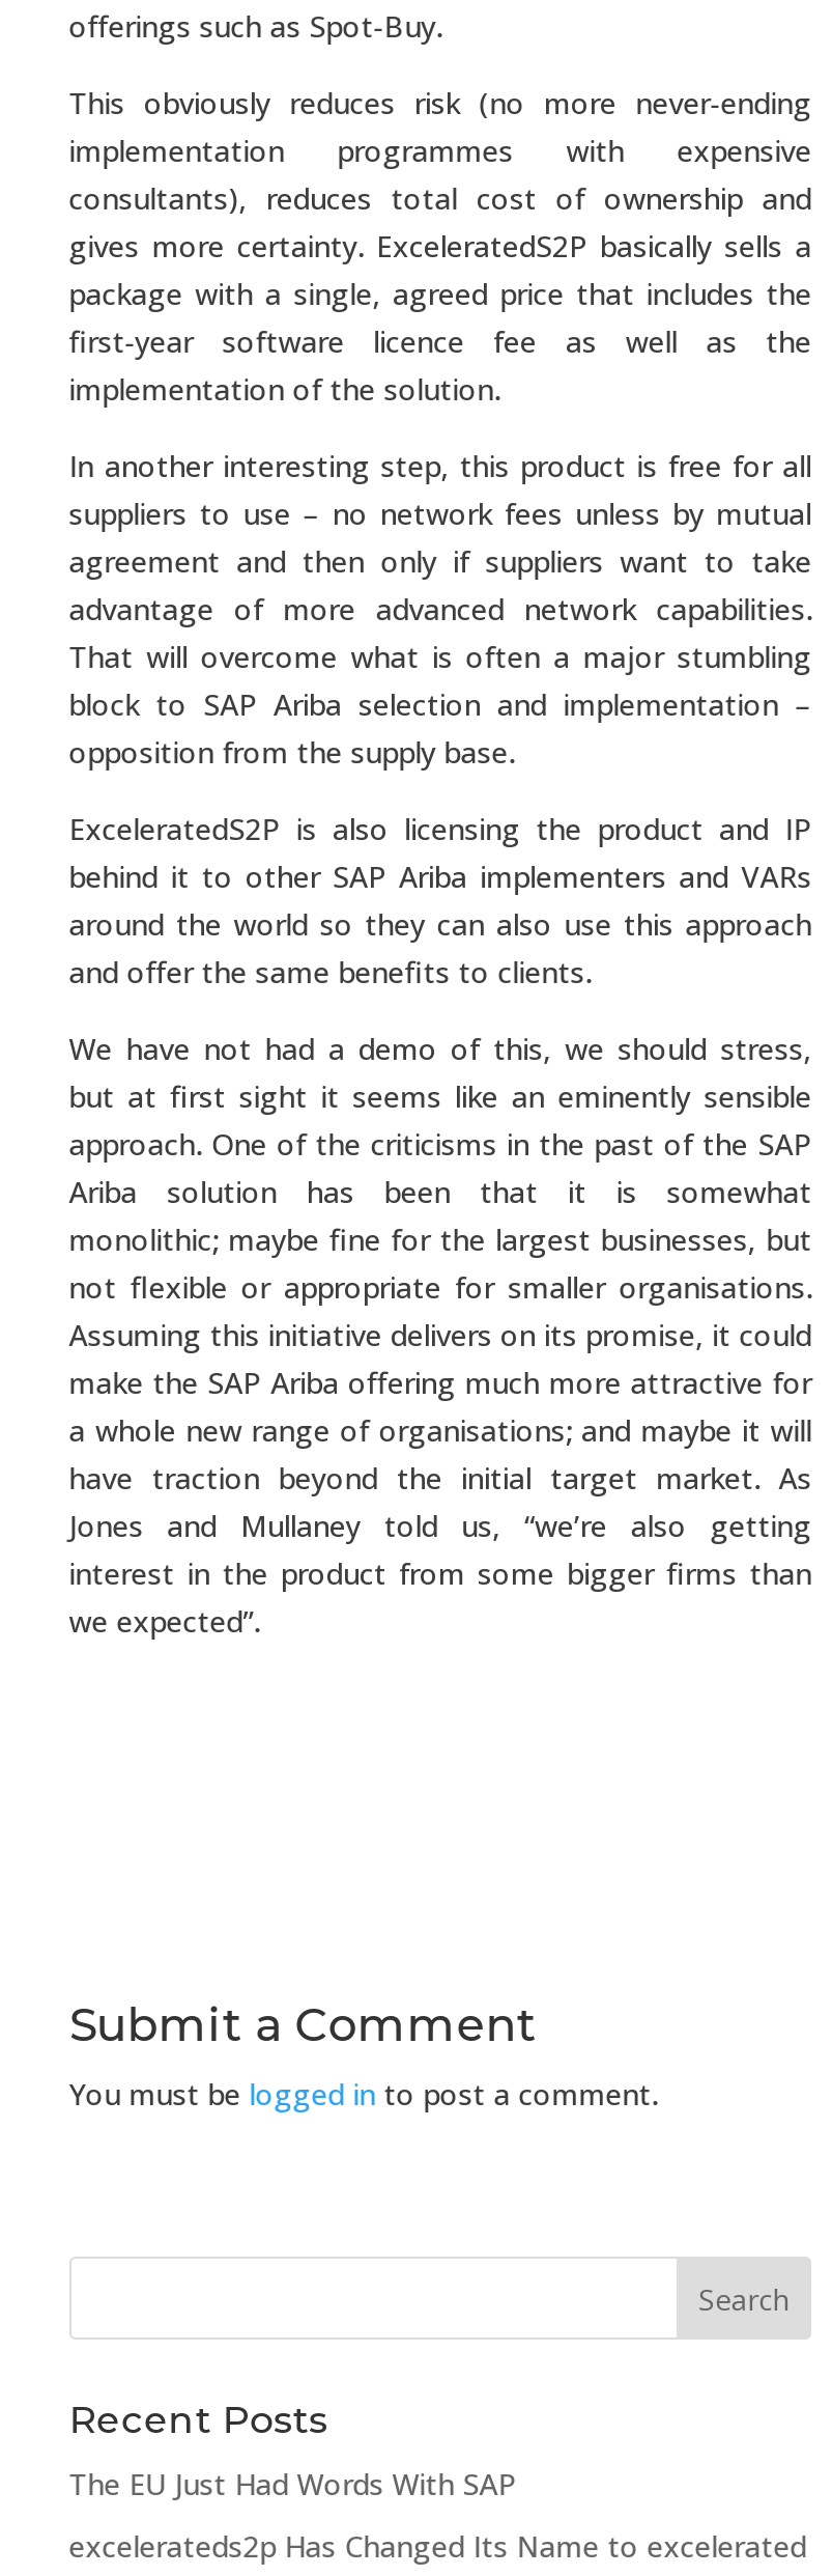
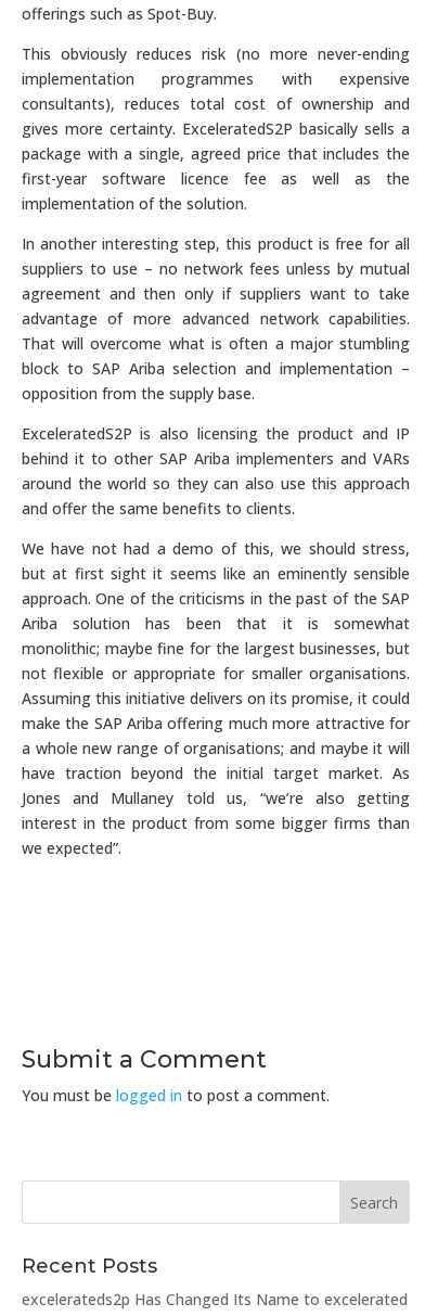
- The EU Just Had Words With SAP
